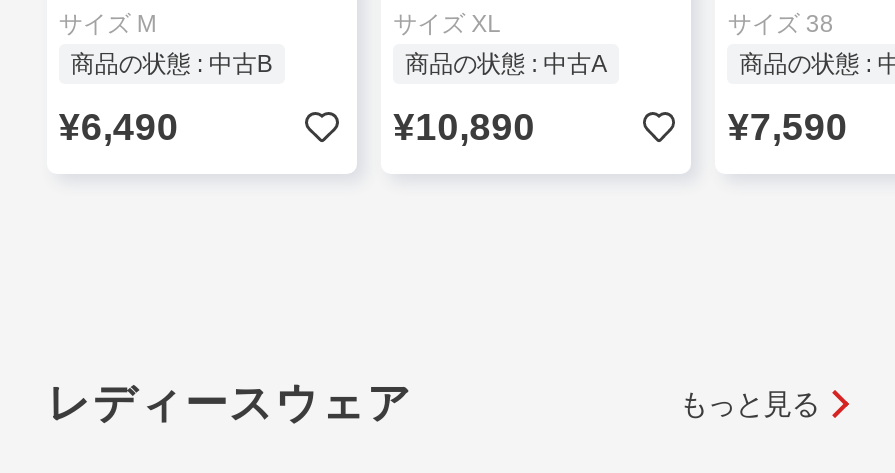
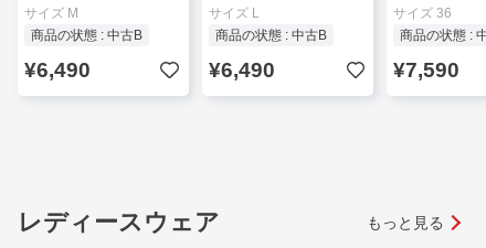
- サイズ XL
+ サイズ L

- サイズ 38
+ サイズ 36

- 商品の状態 : 中古A
+ 商品の状態 : 中古B

- ¥10,890
+ ¥6,490
